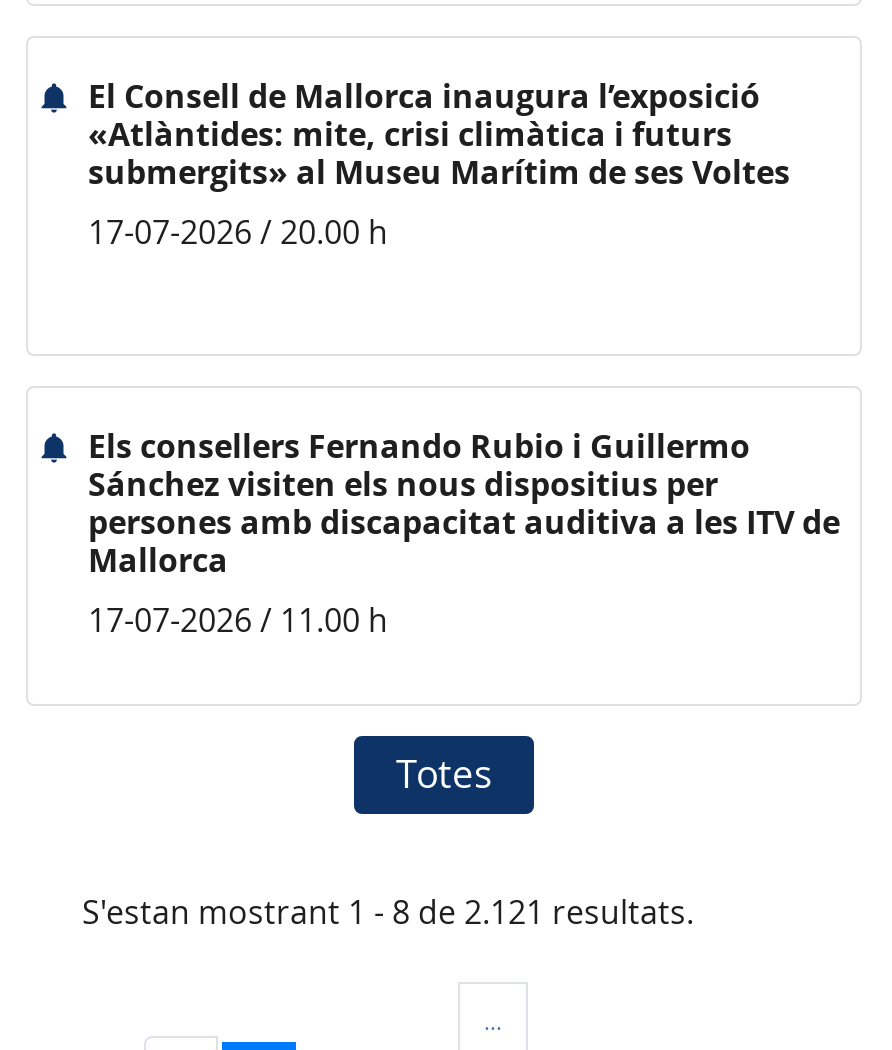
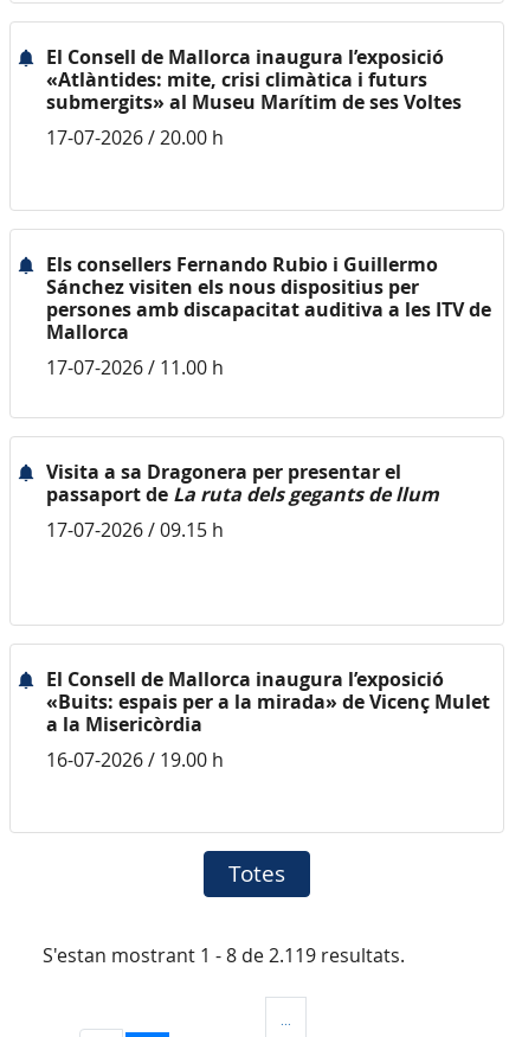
+ Visita a sa Dragonera per presentar el
+ passaport de La ruta dels gegants de llum
+ 17-07-2026 / 09.15 h

+ El Consell de Mallorca inaugura l’exposició
+ «Buits: espais per a la mirada» de Vicenç Mulet
+ a la Misericòrdia
+ 16-07-2026 / 19.00 h

- S'estan mostrant 1 - 8 de 2.121 resultats.
+ S'estan mostrant 1 - 8 de 2.119 resultats.
